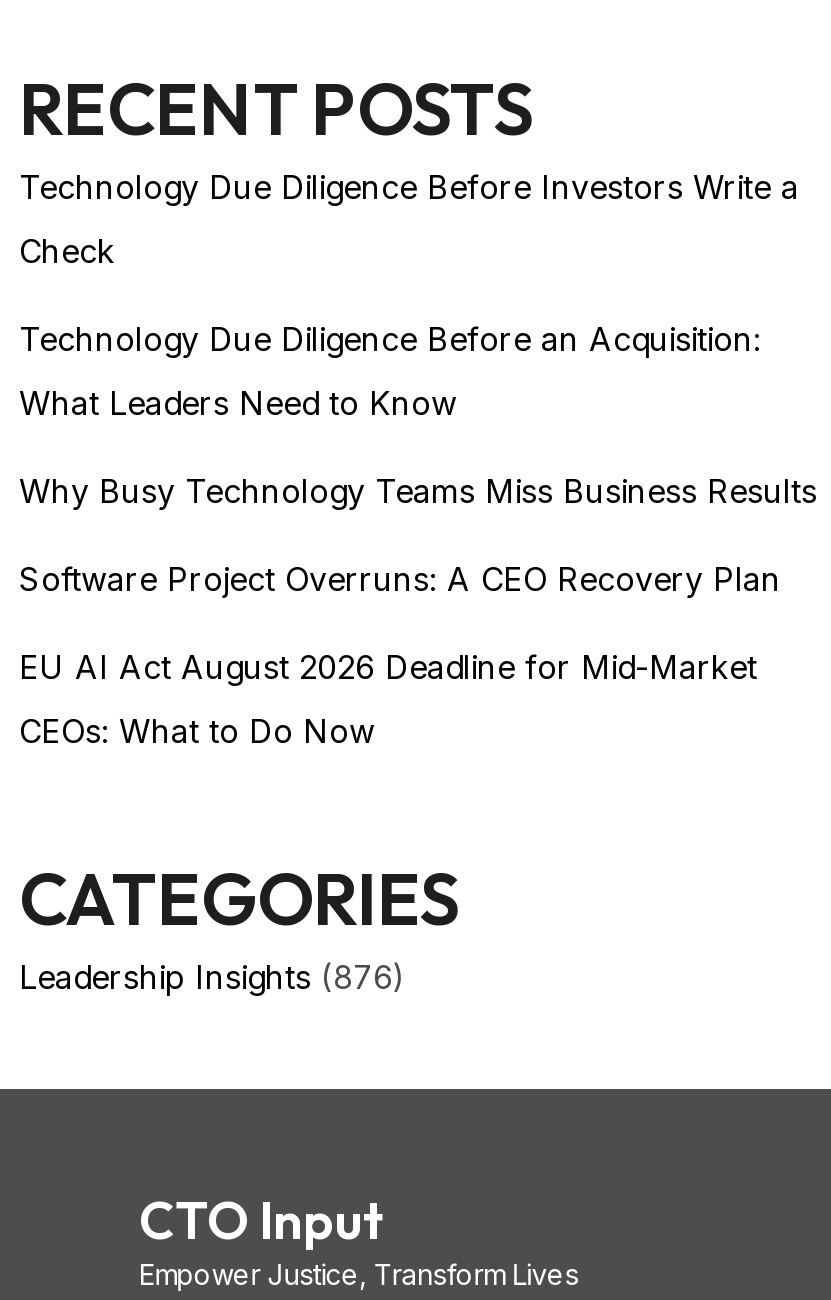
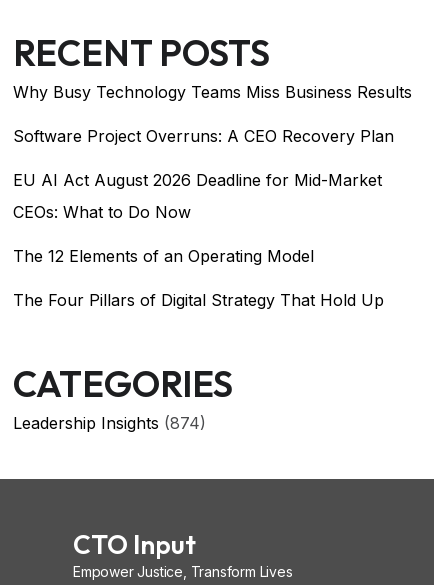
- Technology Due Diligence Before Investors Write a
- Check
- Technology Due Diligence Before an Acquisition:
- What Leaders Need to Know

moved up: Why Busy Technology Teams Miss Business Results | Software Project Overruns: A CEO Recovery Plan | EU AI Act August 2026 Deadline for Mid-Market | CEOs: What to Do Now

+ The 12 Elements of an Operating Model
+ The Four Pillars of Digital Strategy That Hold Up

- Leadership Insights (876)
+ Leadership Insights (874)
